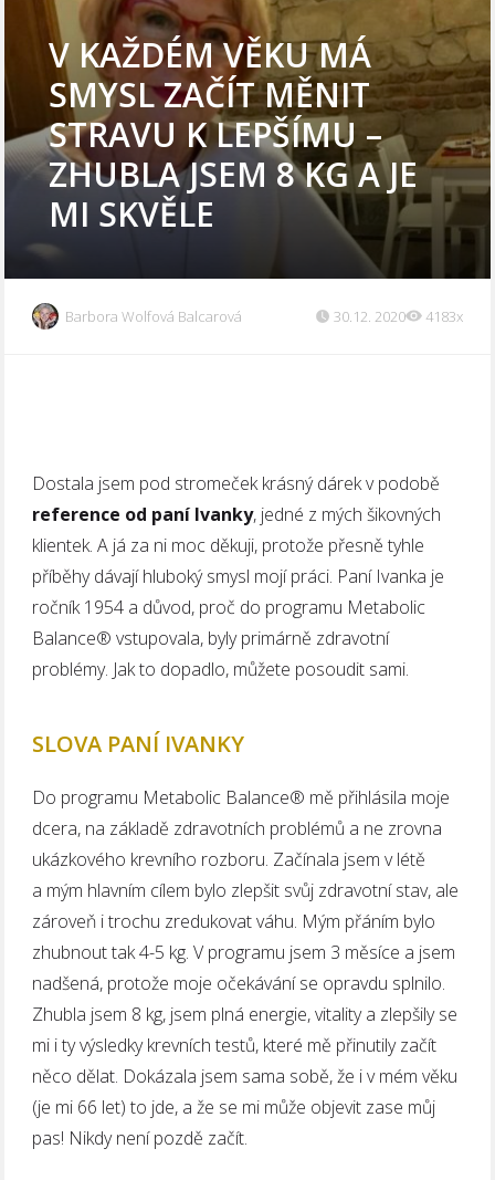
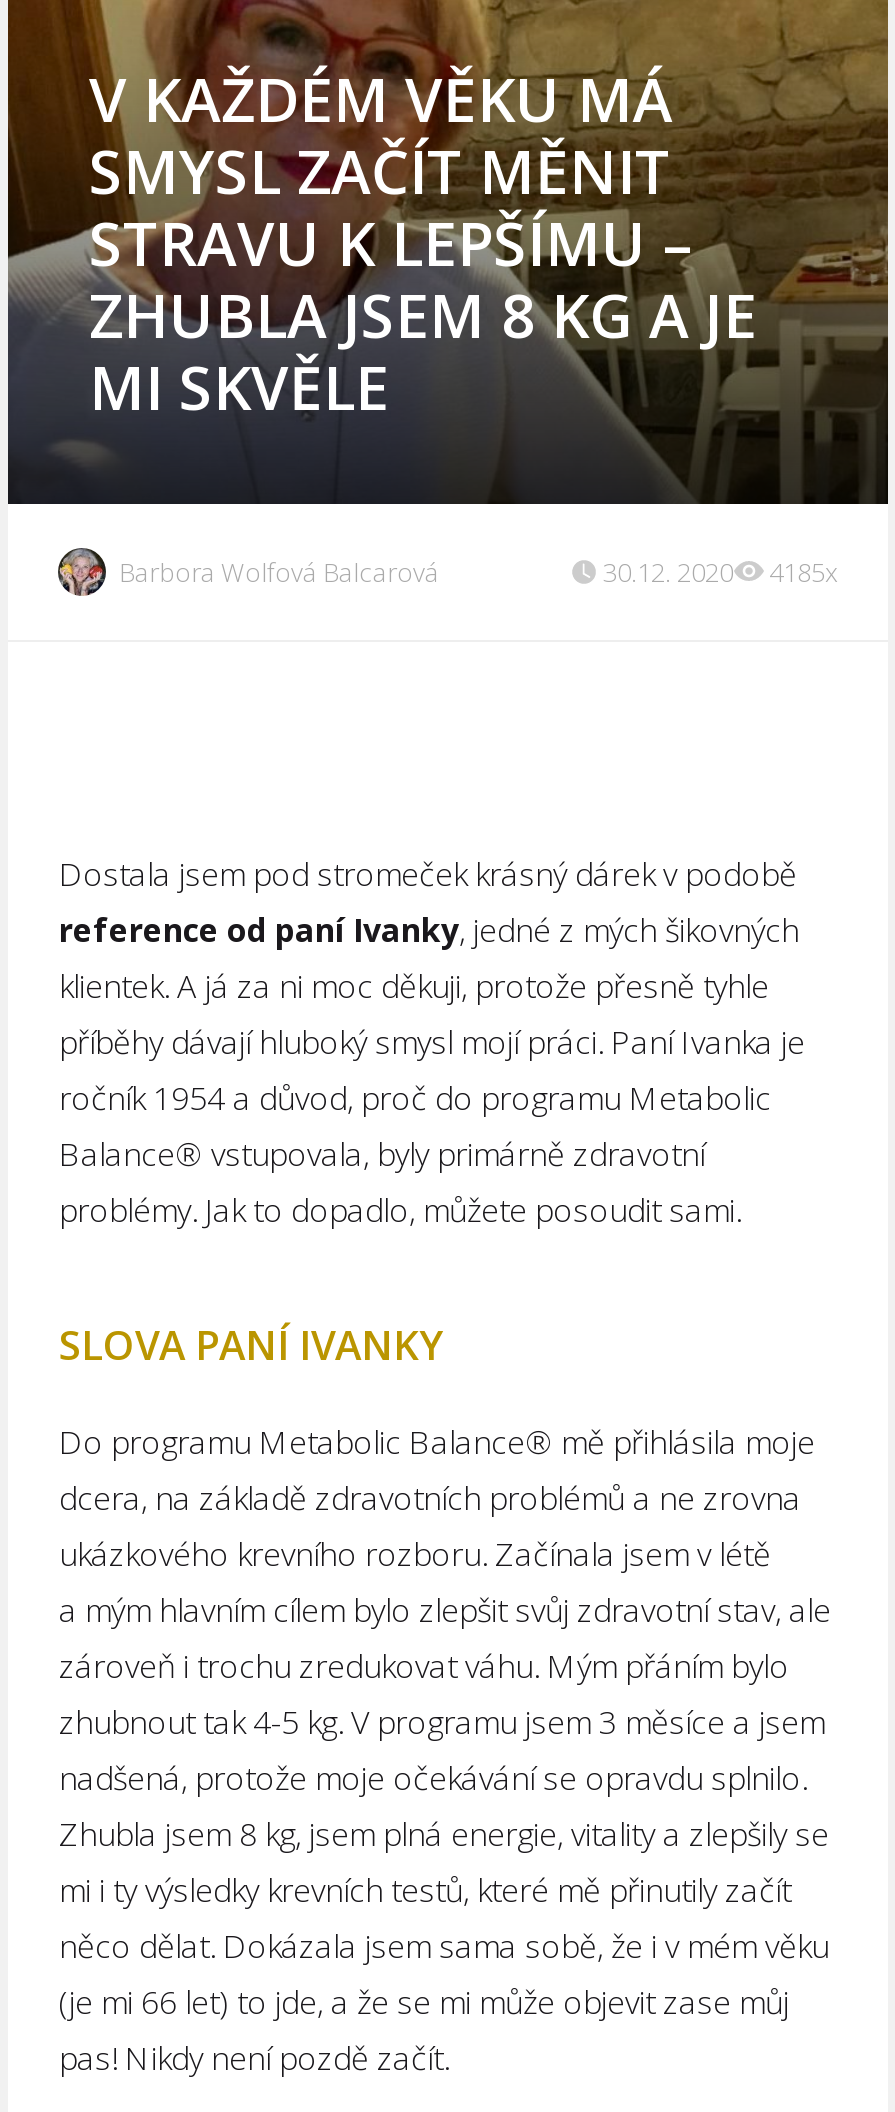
- 30.12. 2020 4183x
+ 30.12. 2020 4185x
